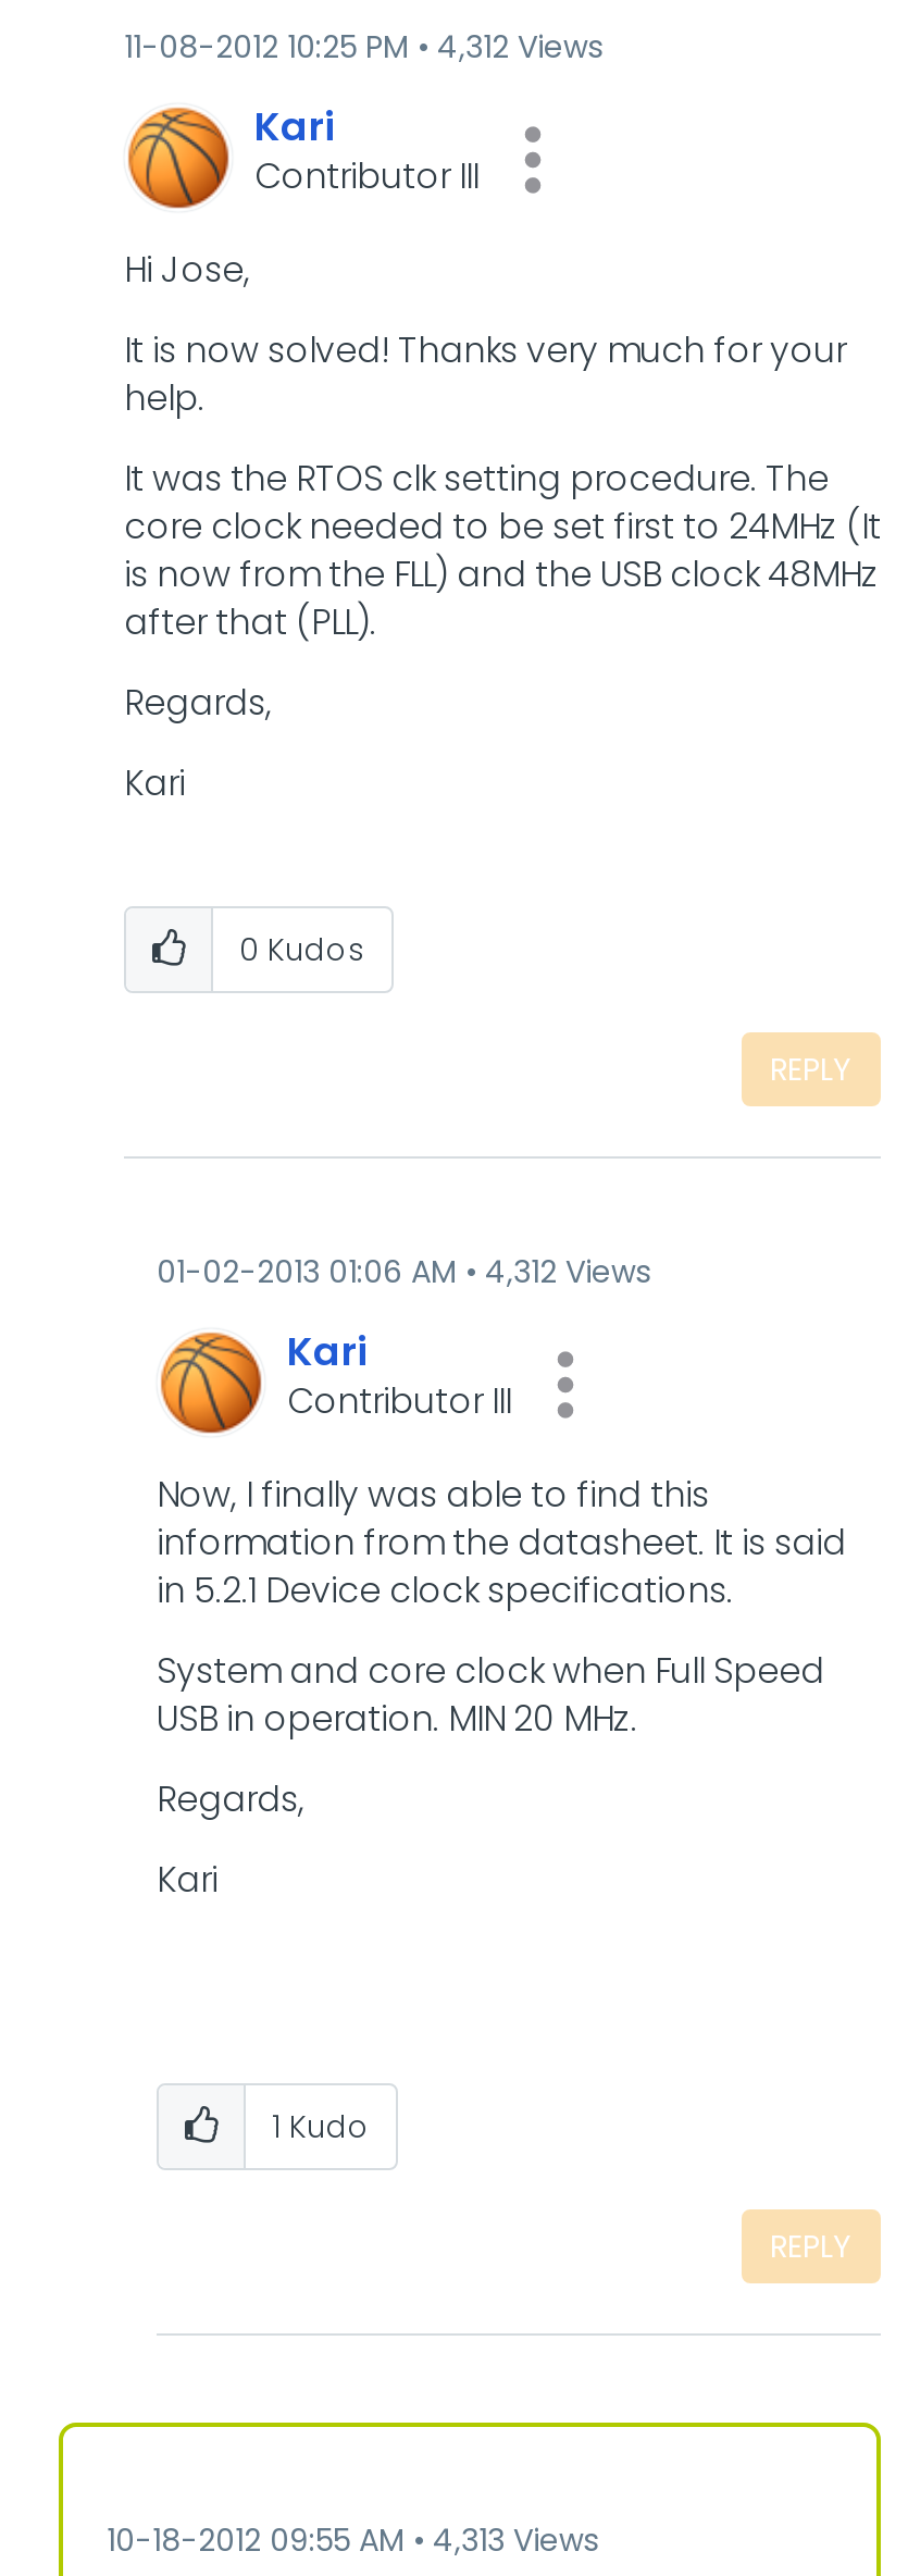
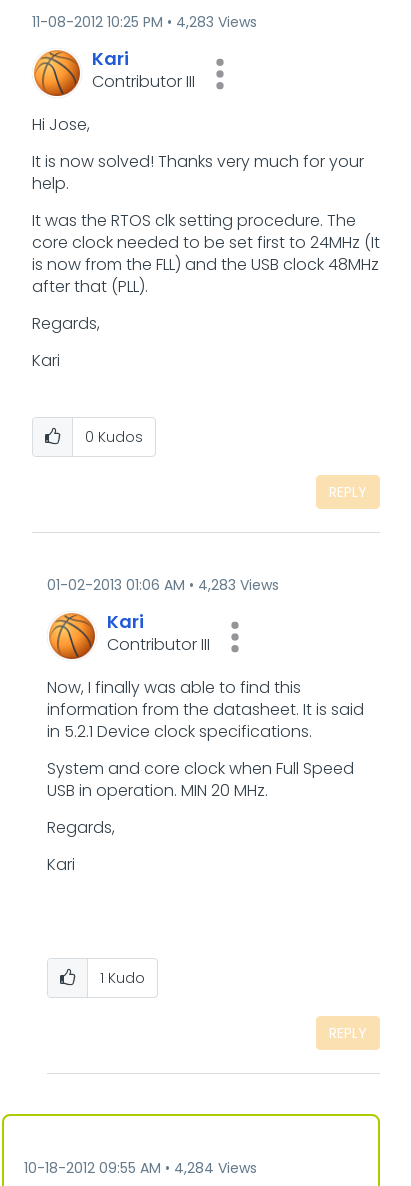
- 11-08-2012 10:25 PM 4,312 Views
+ 11-08-2012 10:25 PM 4,283 Views

- 01-02-2013 01:06 AM 4,312 Views
+ 01-02-2013 01:06 AM 4,283 Views

- 10-18-2012 09:55 AM 4,313 Views
+ 10-18-2012 09:55 AM 4,284 Views
